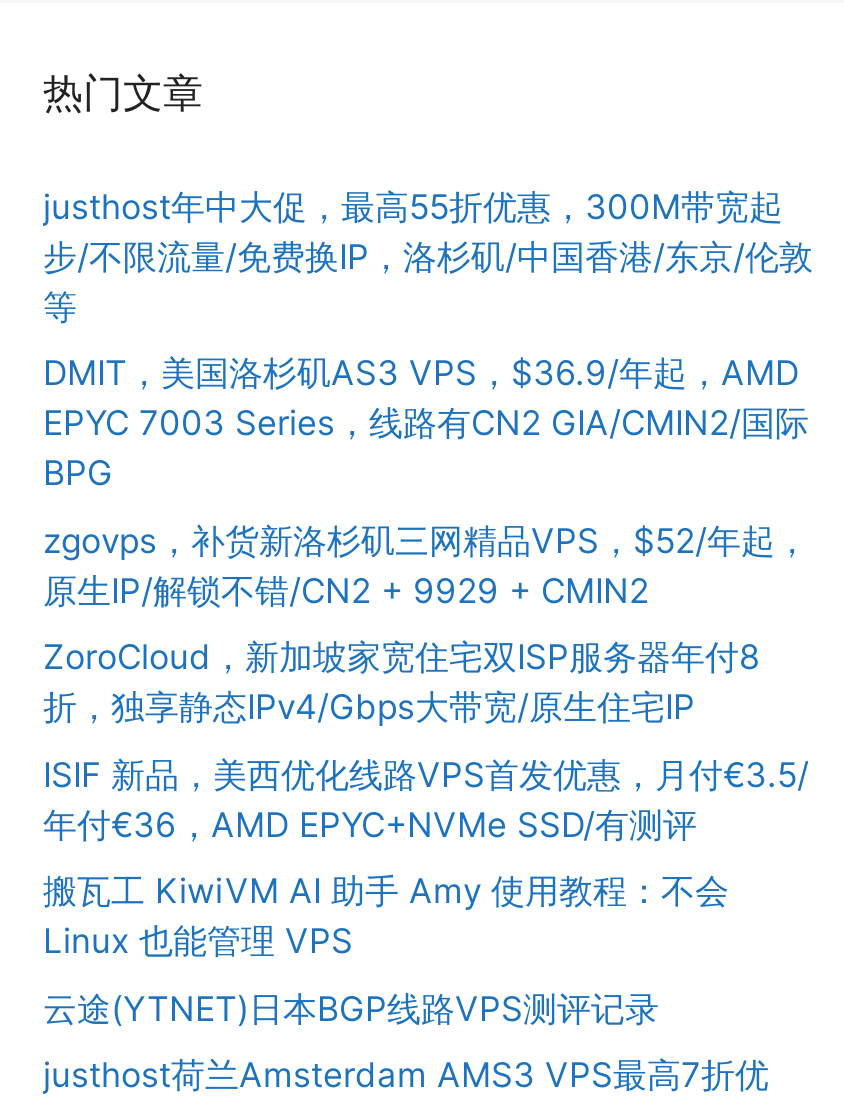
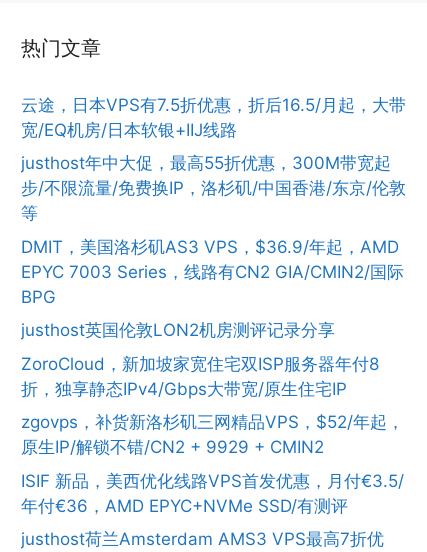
+ 云途，日本VPS有7.5折优惠，折后16.5/月起，大带
+ 宽/EQ机房/日本软银+IIJ线路

moved down: justhost年中大促，最高55折优惠，300M带宽起 | 步/不限流量/免费换IP，洛杉矶/中国香港/东京/伦敦 | 等 | DMIT，美国洛杉矶AS3 VPS，$36.9/年起，AMD | EPYC 7003 Series，线路有CN2 GIA/CMIN2/国际 | BPG

+ justhost英国伦敦LON2机房测评记录分享

moved down: zgovps，补货新洛杉矶三网精品VPS，$52/年起， | 原生IP/解锁不错/CN2 + 9929 + CMIN2

moved down: ZoroCloud，新加坡家宽住宅双ISP服务器年付8 | 折，独享静态IPv4/Gbps大带宽/原生住宅IP

moved down: ISIF 新品，美西优化线路VPS首发优惠，月付€3.5/ | 年付€36，AMD EPYC+NVMe SSD/有测评

- 搬瓦工 KiwiVM AI 助手 Amy 使用教程：不会
- Linux 也能管理 VPS
- 云途(YTNET)日本BGP线路VPS测评记录
